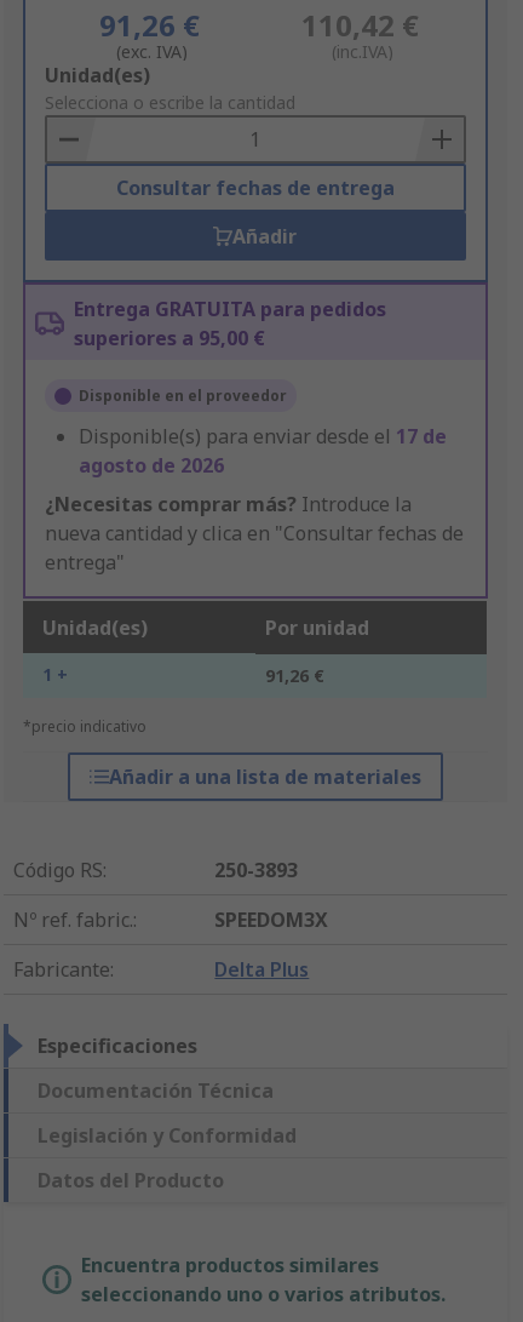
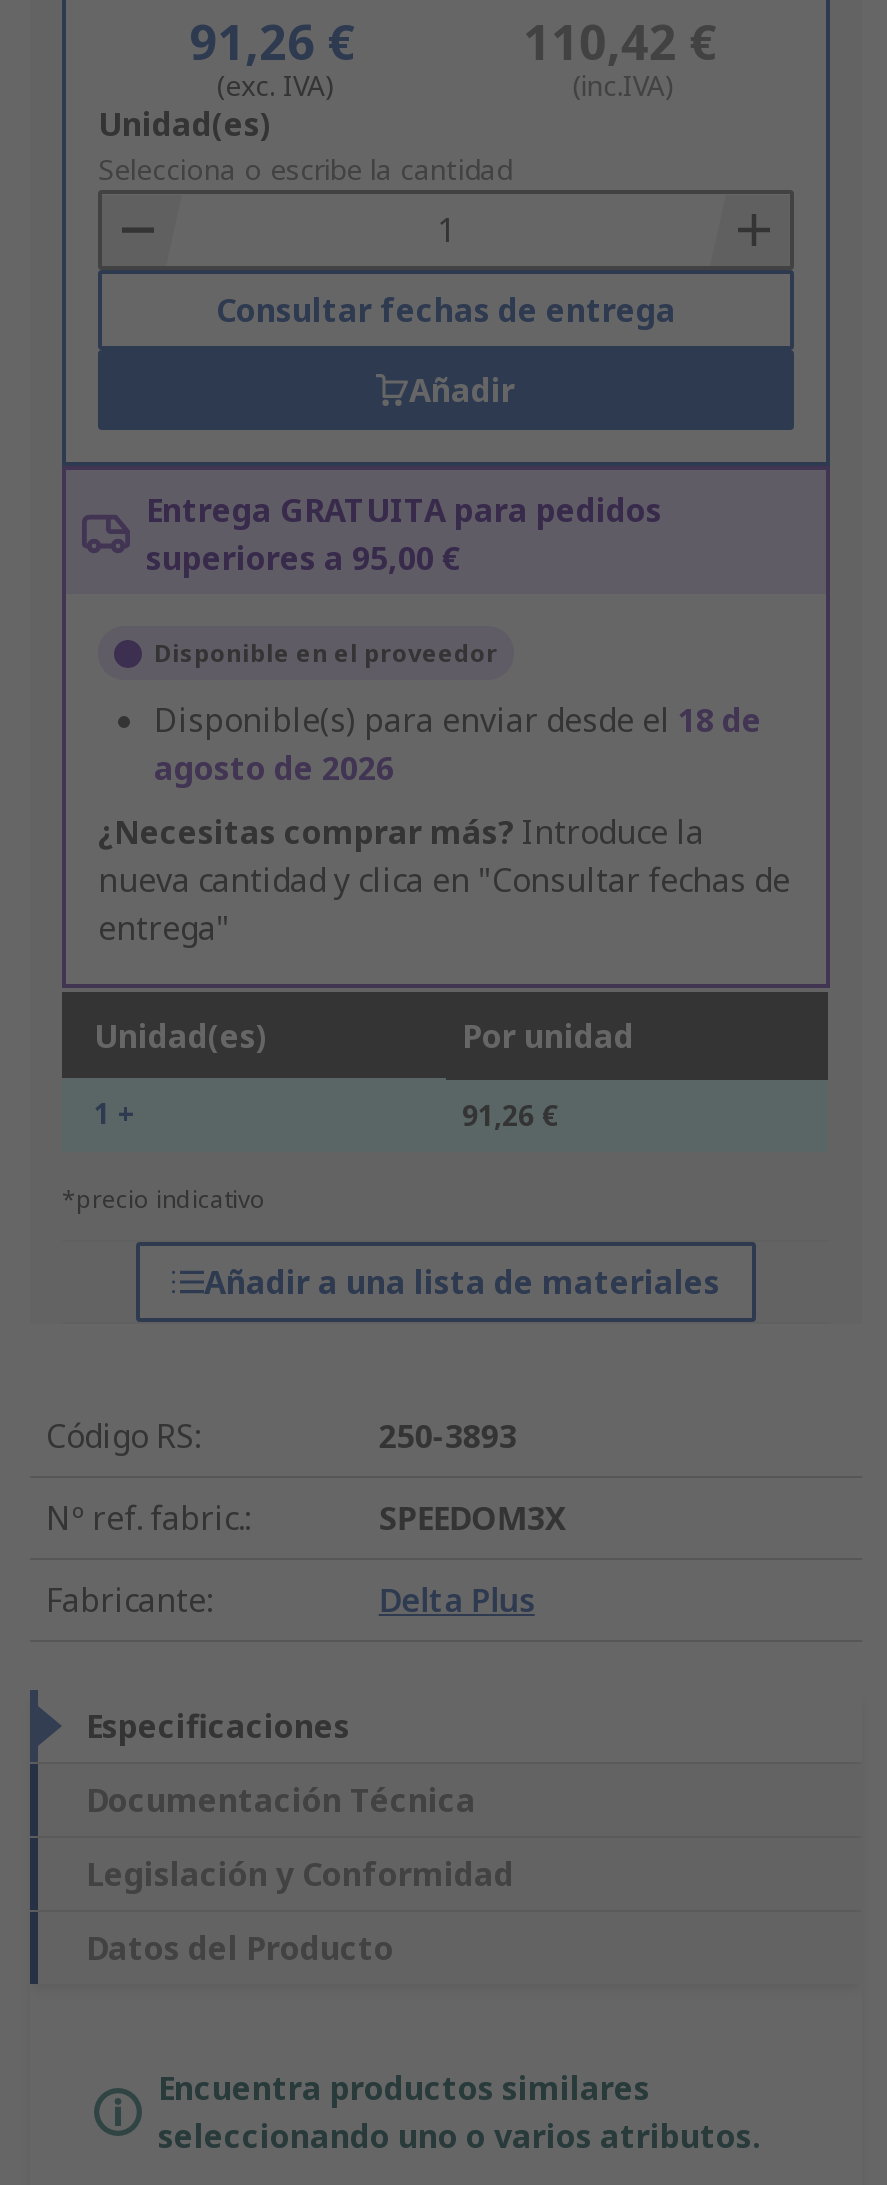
- Disponible(s) para enviar desde el 17 de
+ Disponible(s) para enviar desde el 18 de
